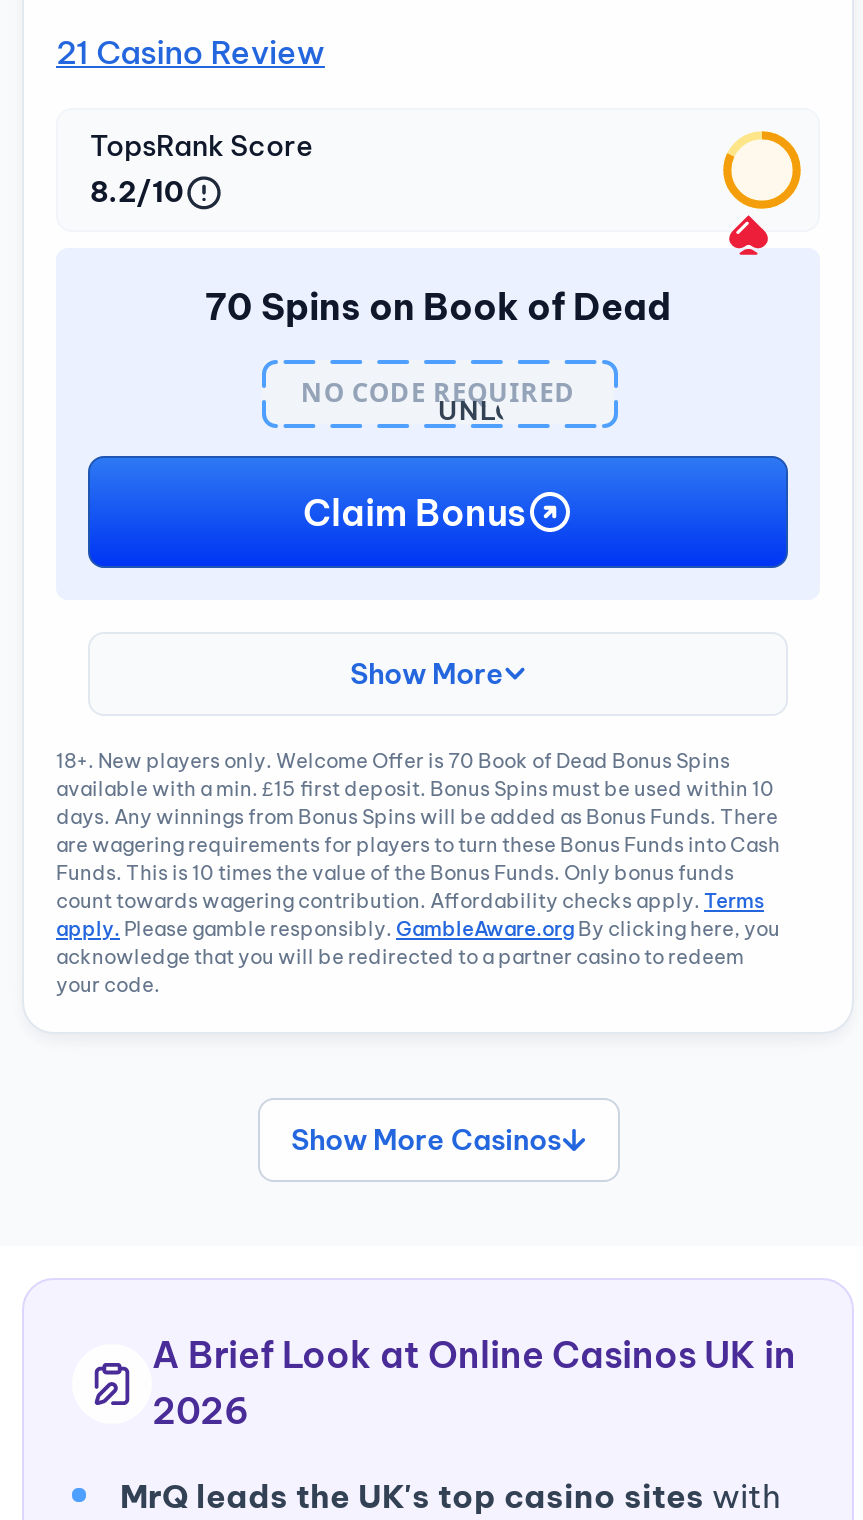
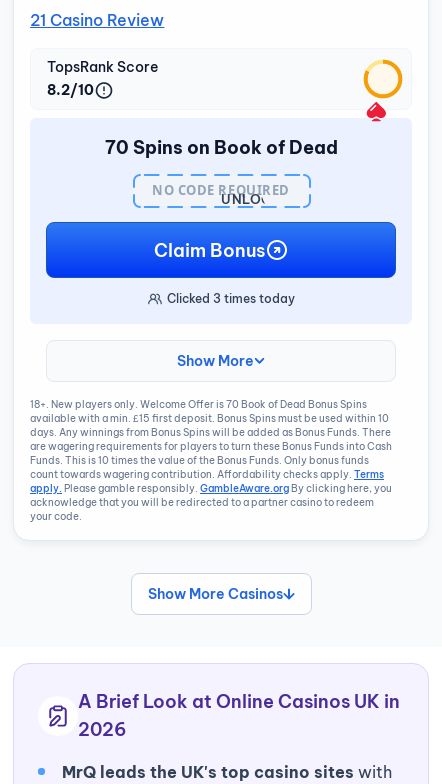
+ Clicked 3 times today
